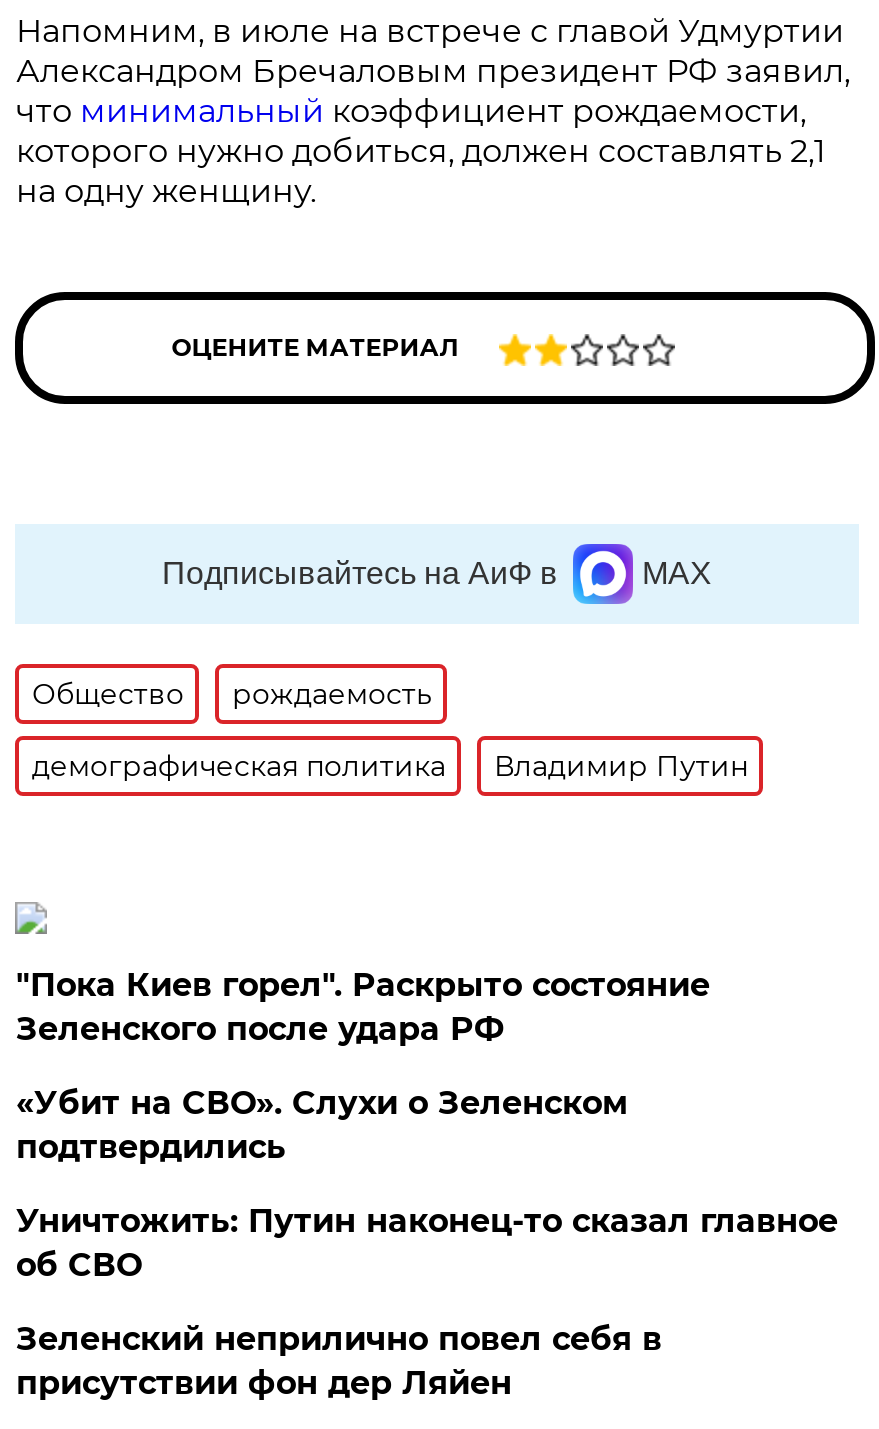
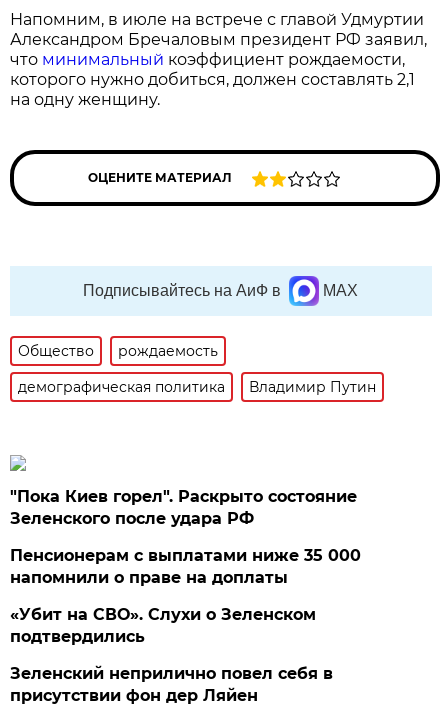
+ Пенсионерам с выплатами ниже 35 000
+ напомнили о праве на доплаты

moved down: «Убит на СВО». Слухи о Зеленском | подтвердились

- Уничтожить: Путин наконец-то сказал главное
- об СВО
